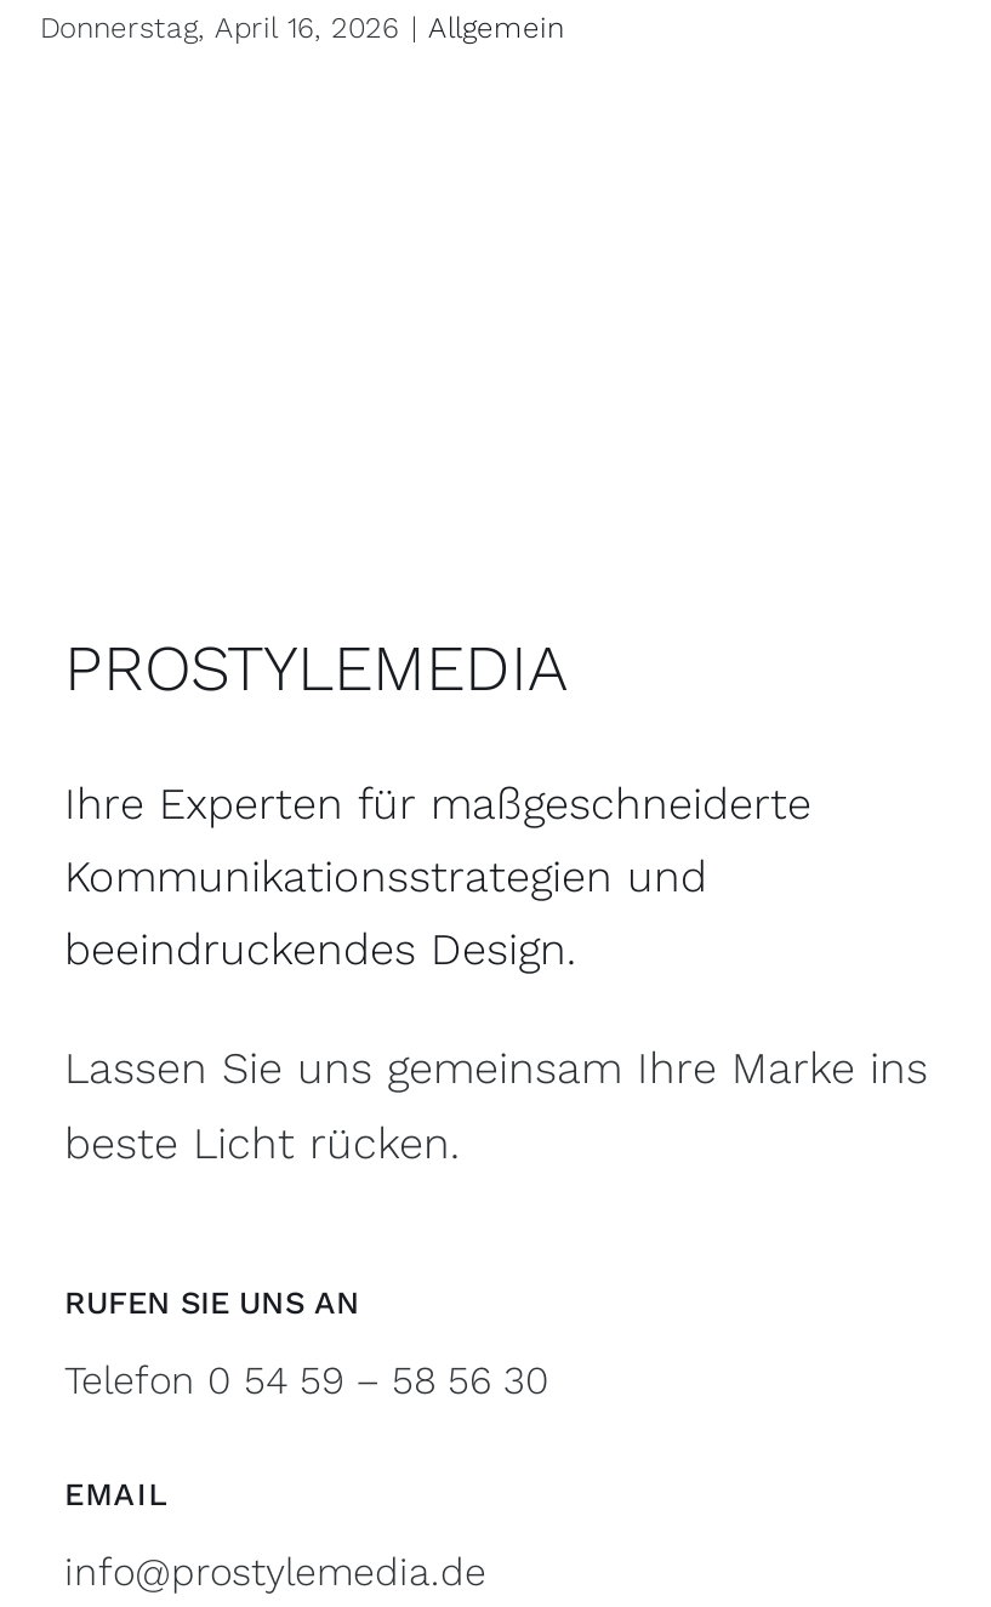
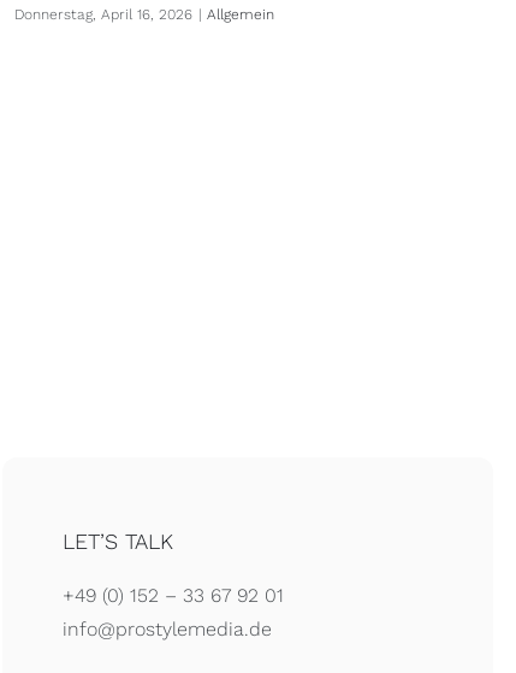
- PROSTYLEMEDIA
- Ihre Experten für maßgeschneiderte
- Kommunikationsstrategien und
- beeindruckendes Design.
- Lassen Sie uns gemeinsam Ihre Marke ins
- beste Licht rücken.
- RUFEN SIE UNS AN
- Telefon 0 54 59 – 58 56 30
- EMAIL
+ LET’S TALK
+ +49 (0) 152 – 33 67 92 01
